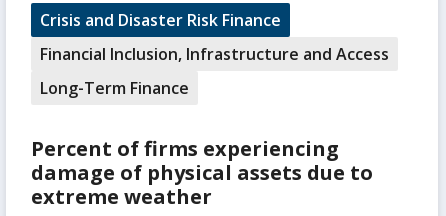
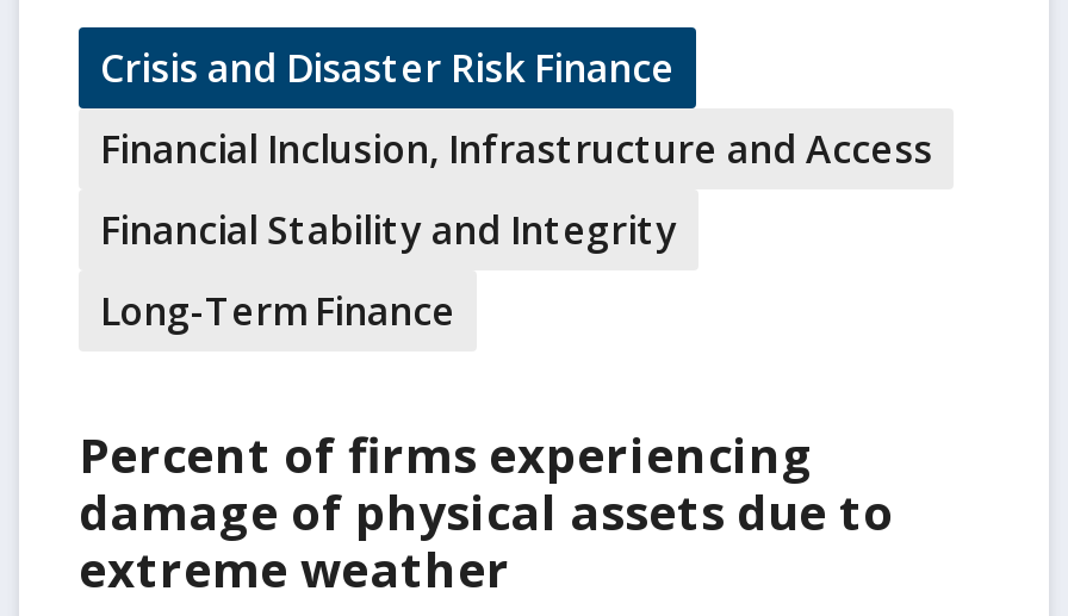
+ Financial Stability and Integrity
